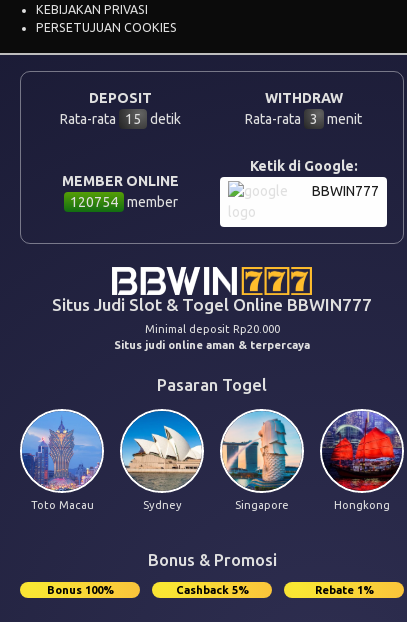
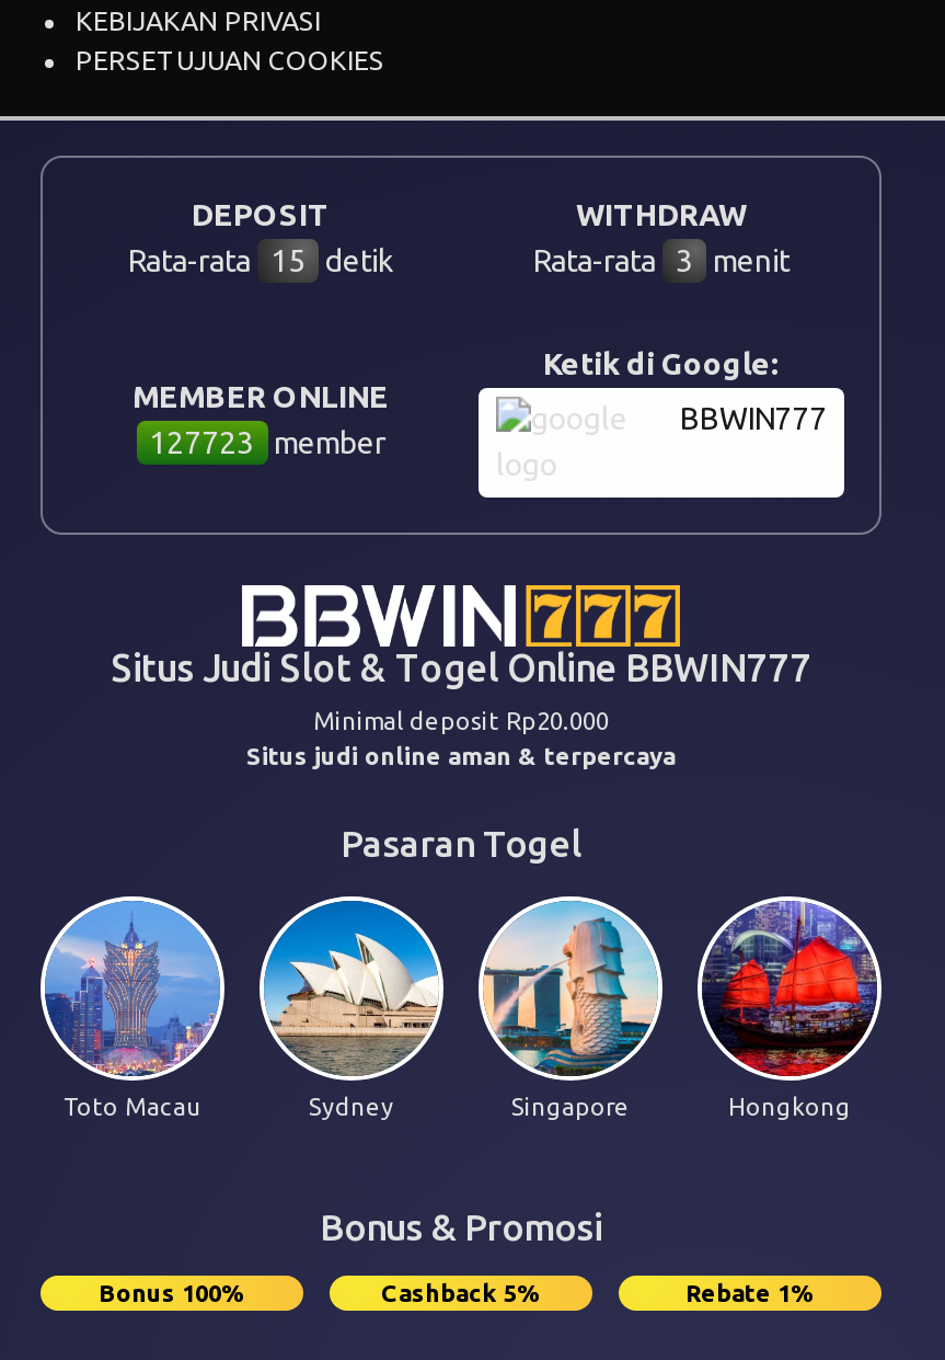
- 120754 member
+ 127723 member
